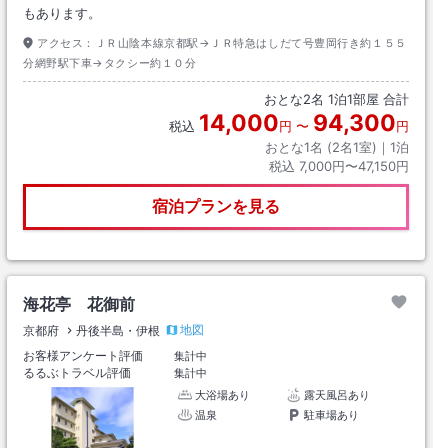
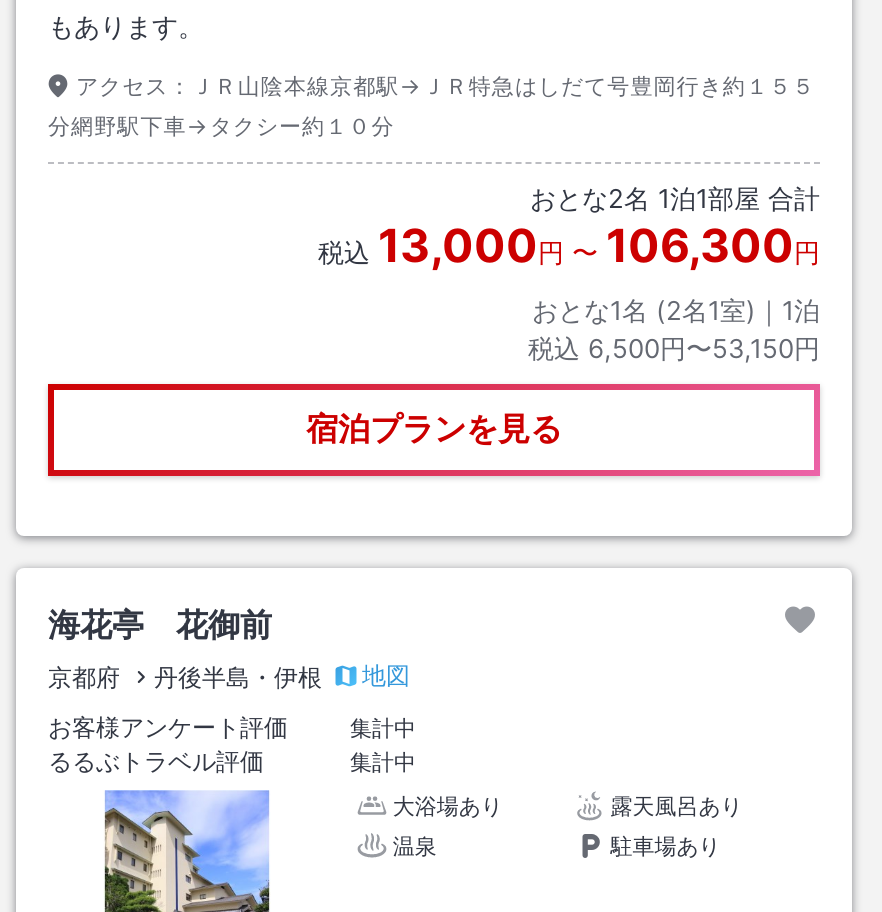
- おとな2名1泊1部屋 合計
+ おとな2名 1泊1部屋 合計

- 税込14,000円〜94,300円
+ 税込13,000円〜106,300円

- 税込 7,000円〜47,150円
+ 税込 6,500円〜53,150円
